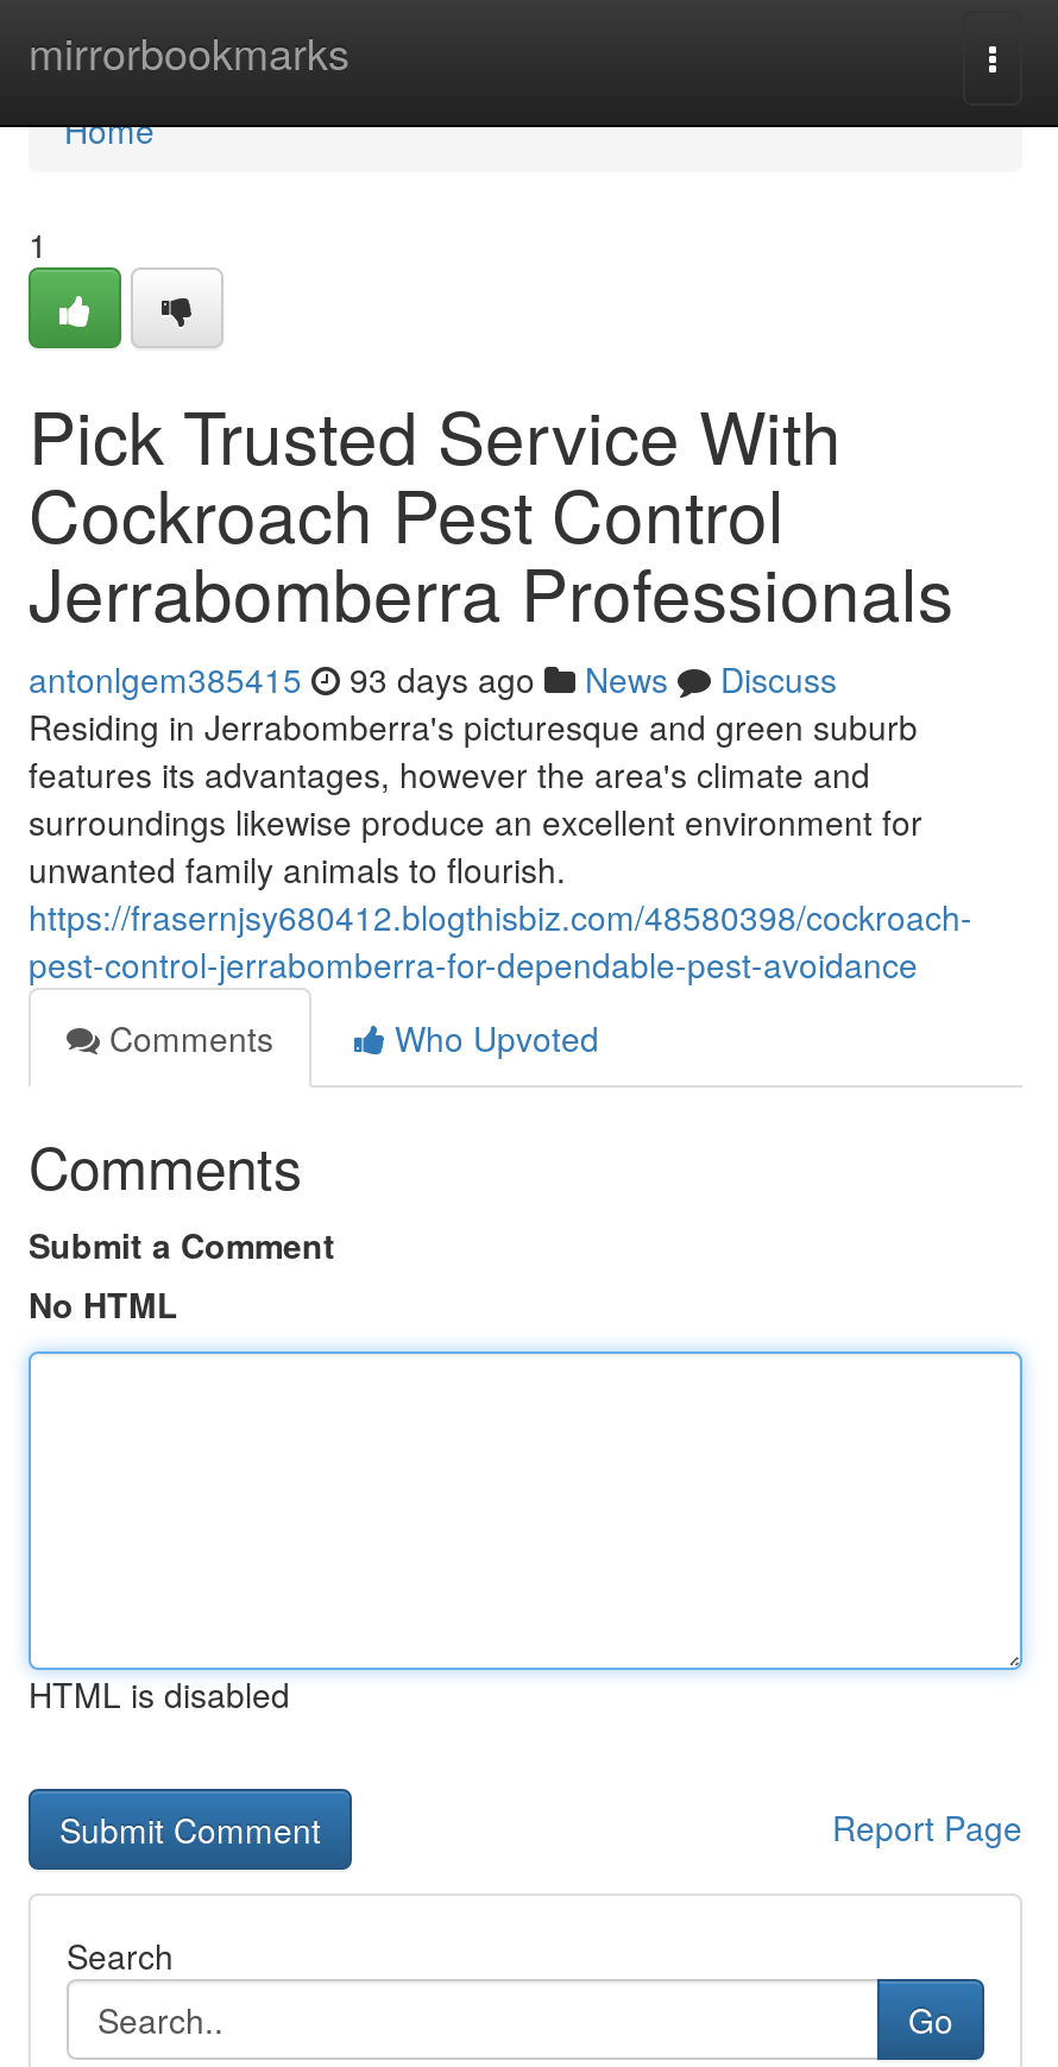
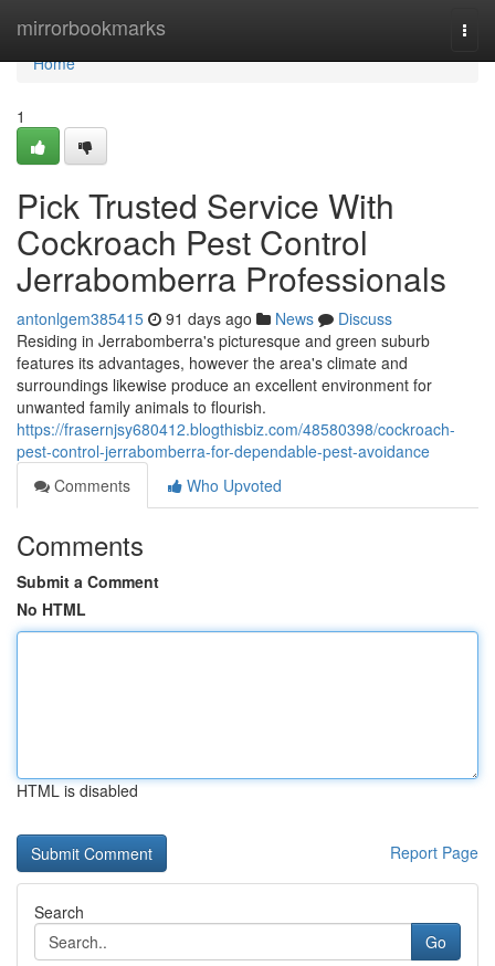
- antonlgem385415 93 days ago News Discuss
+ antonlgem385415 91 days ago News Discuss
